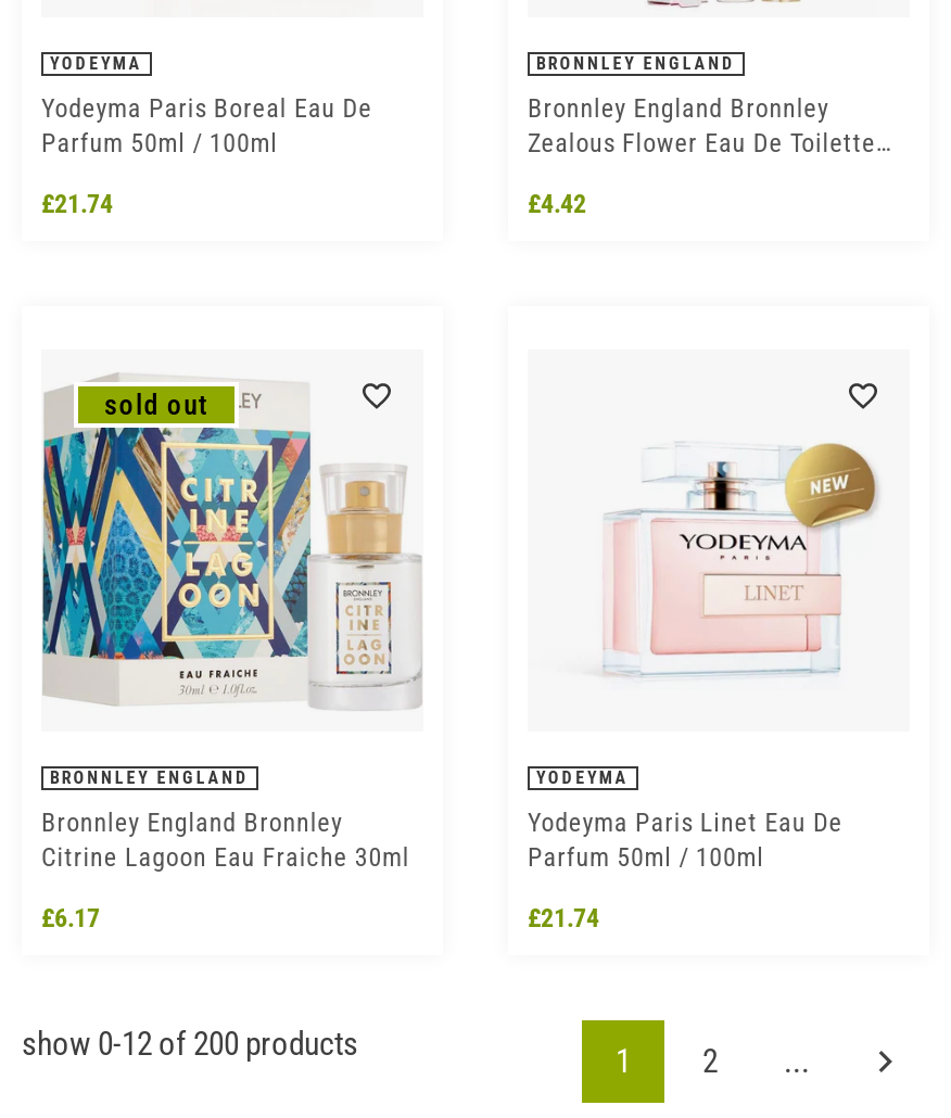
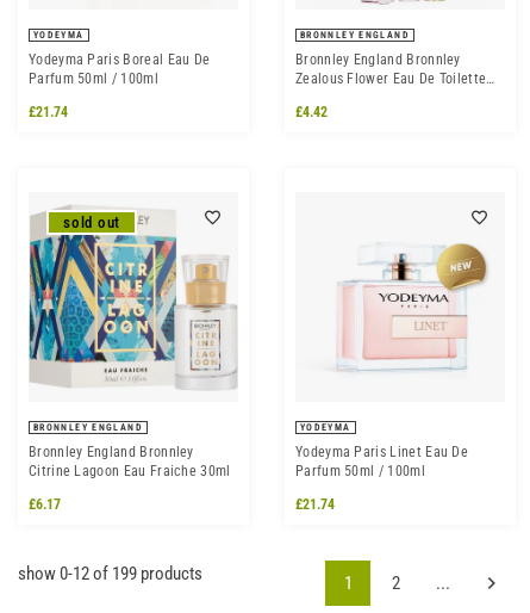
- show 0-12 of 200 products
+ show 0-12 of 199 products
